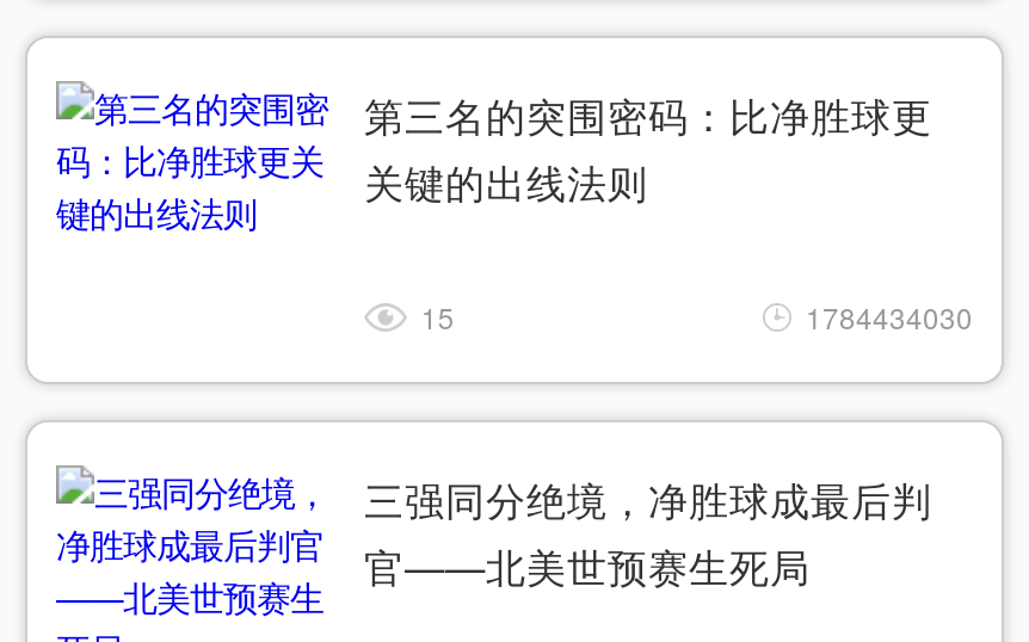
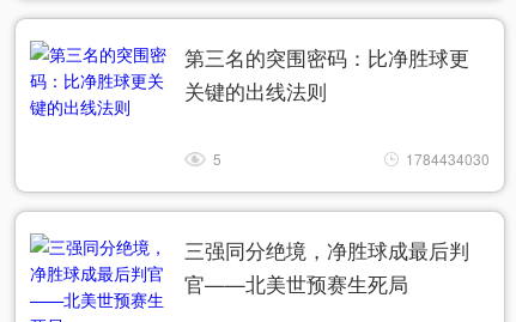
- 15
+ 5
